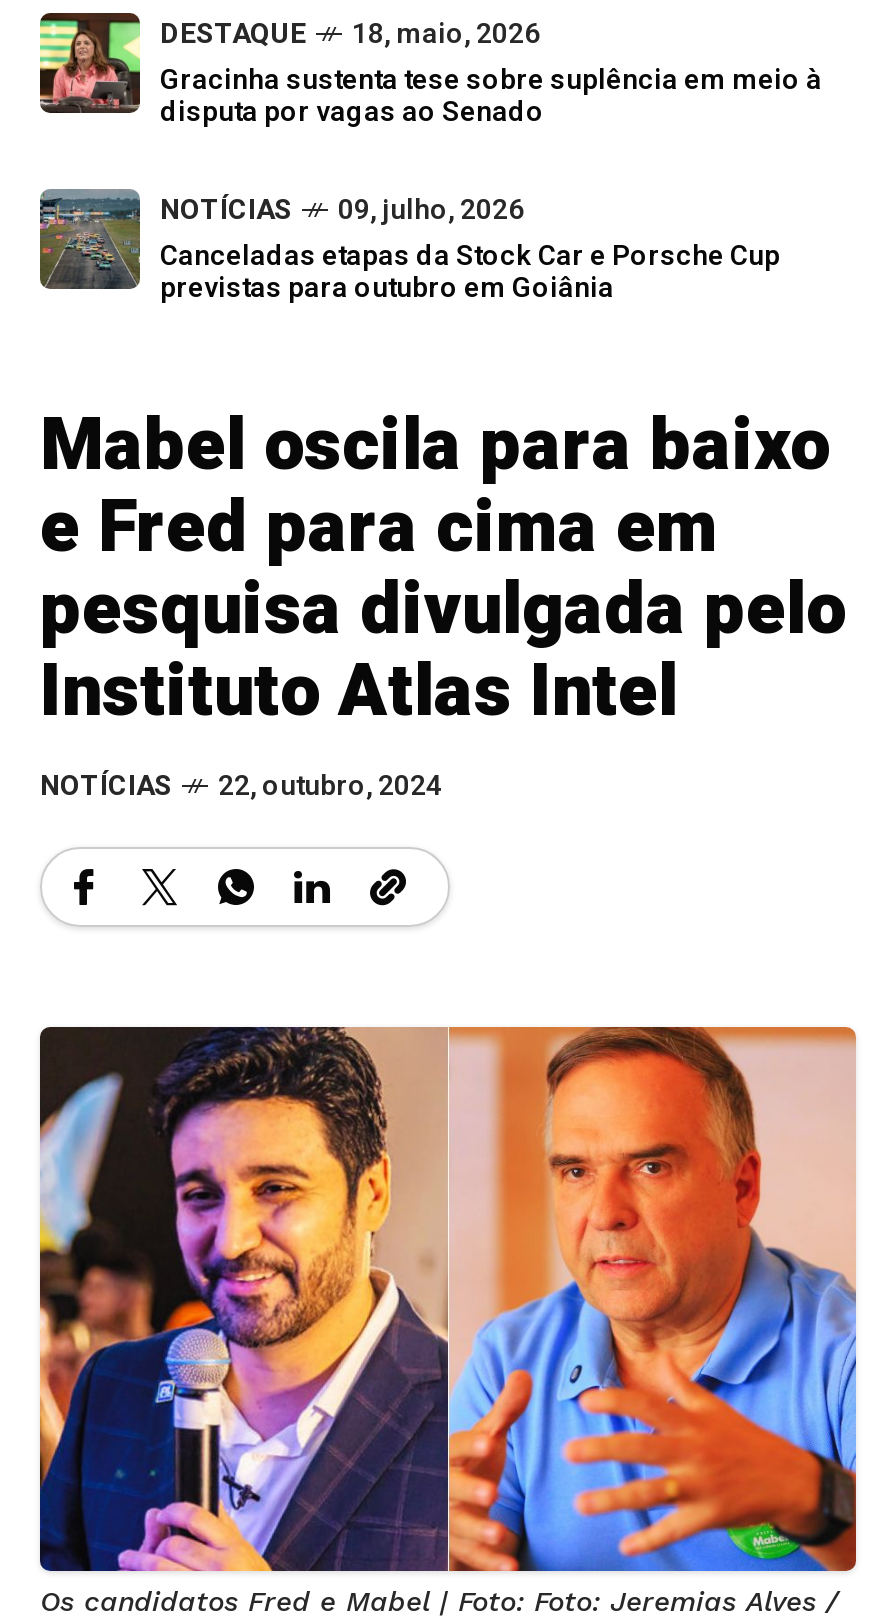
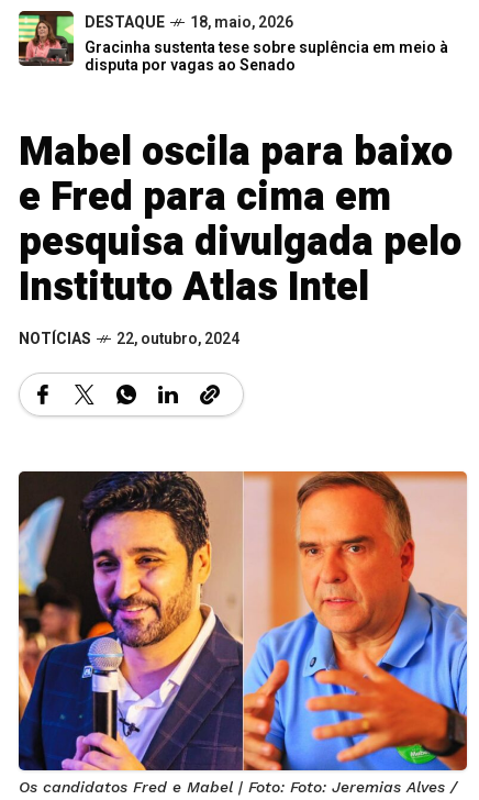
- [image]
- NOTÍCIAS
- 09, julho, 2026
- Canceladas etapas da Stock Car e Porsche Cup
- previstas para outubro em Goiânia
